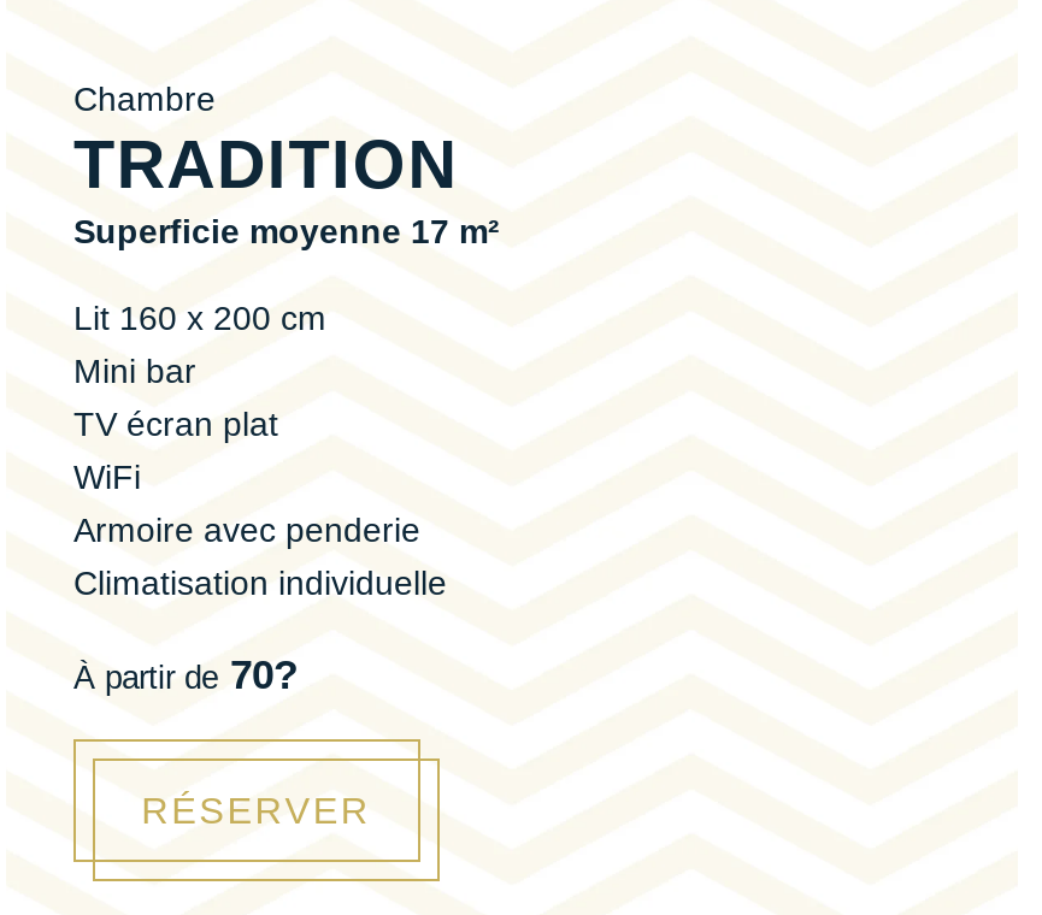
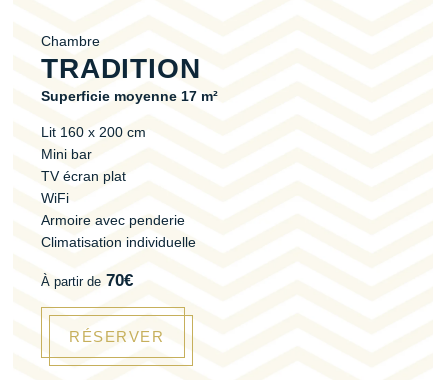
- À partir de 70?
+ À partir de 70€
